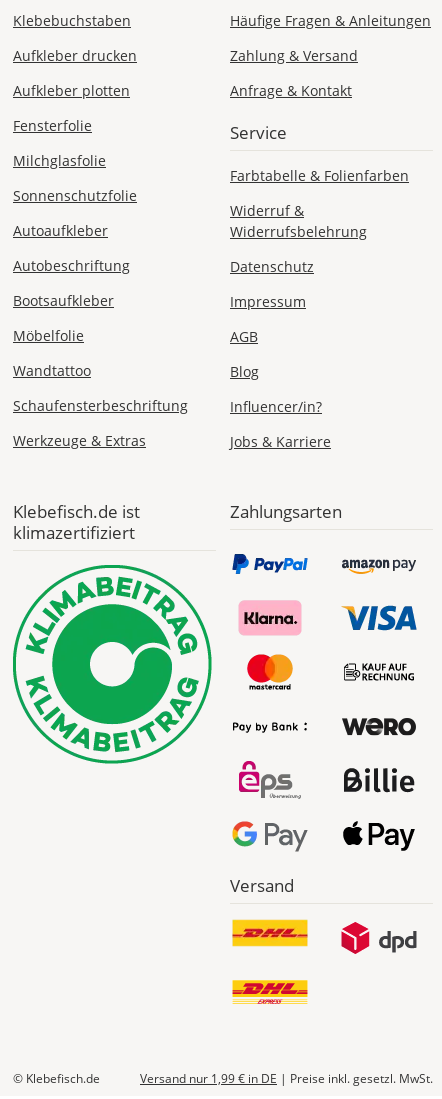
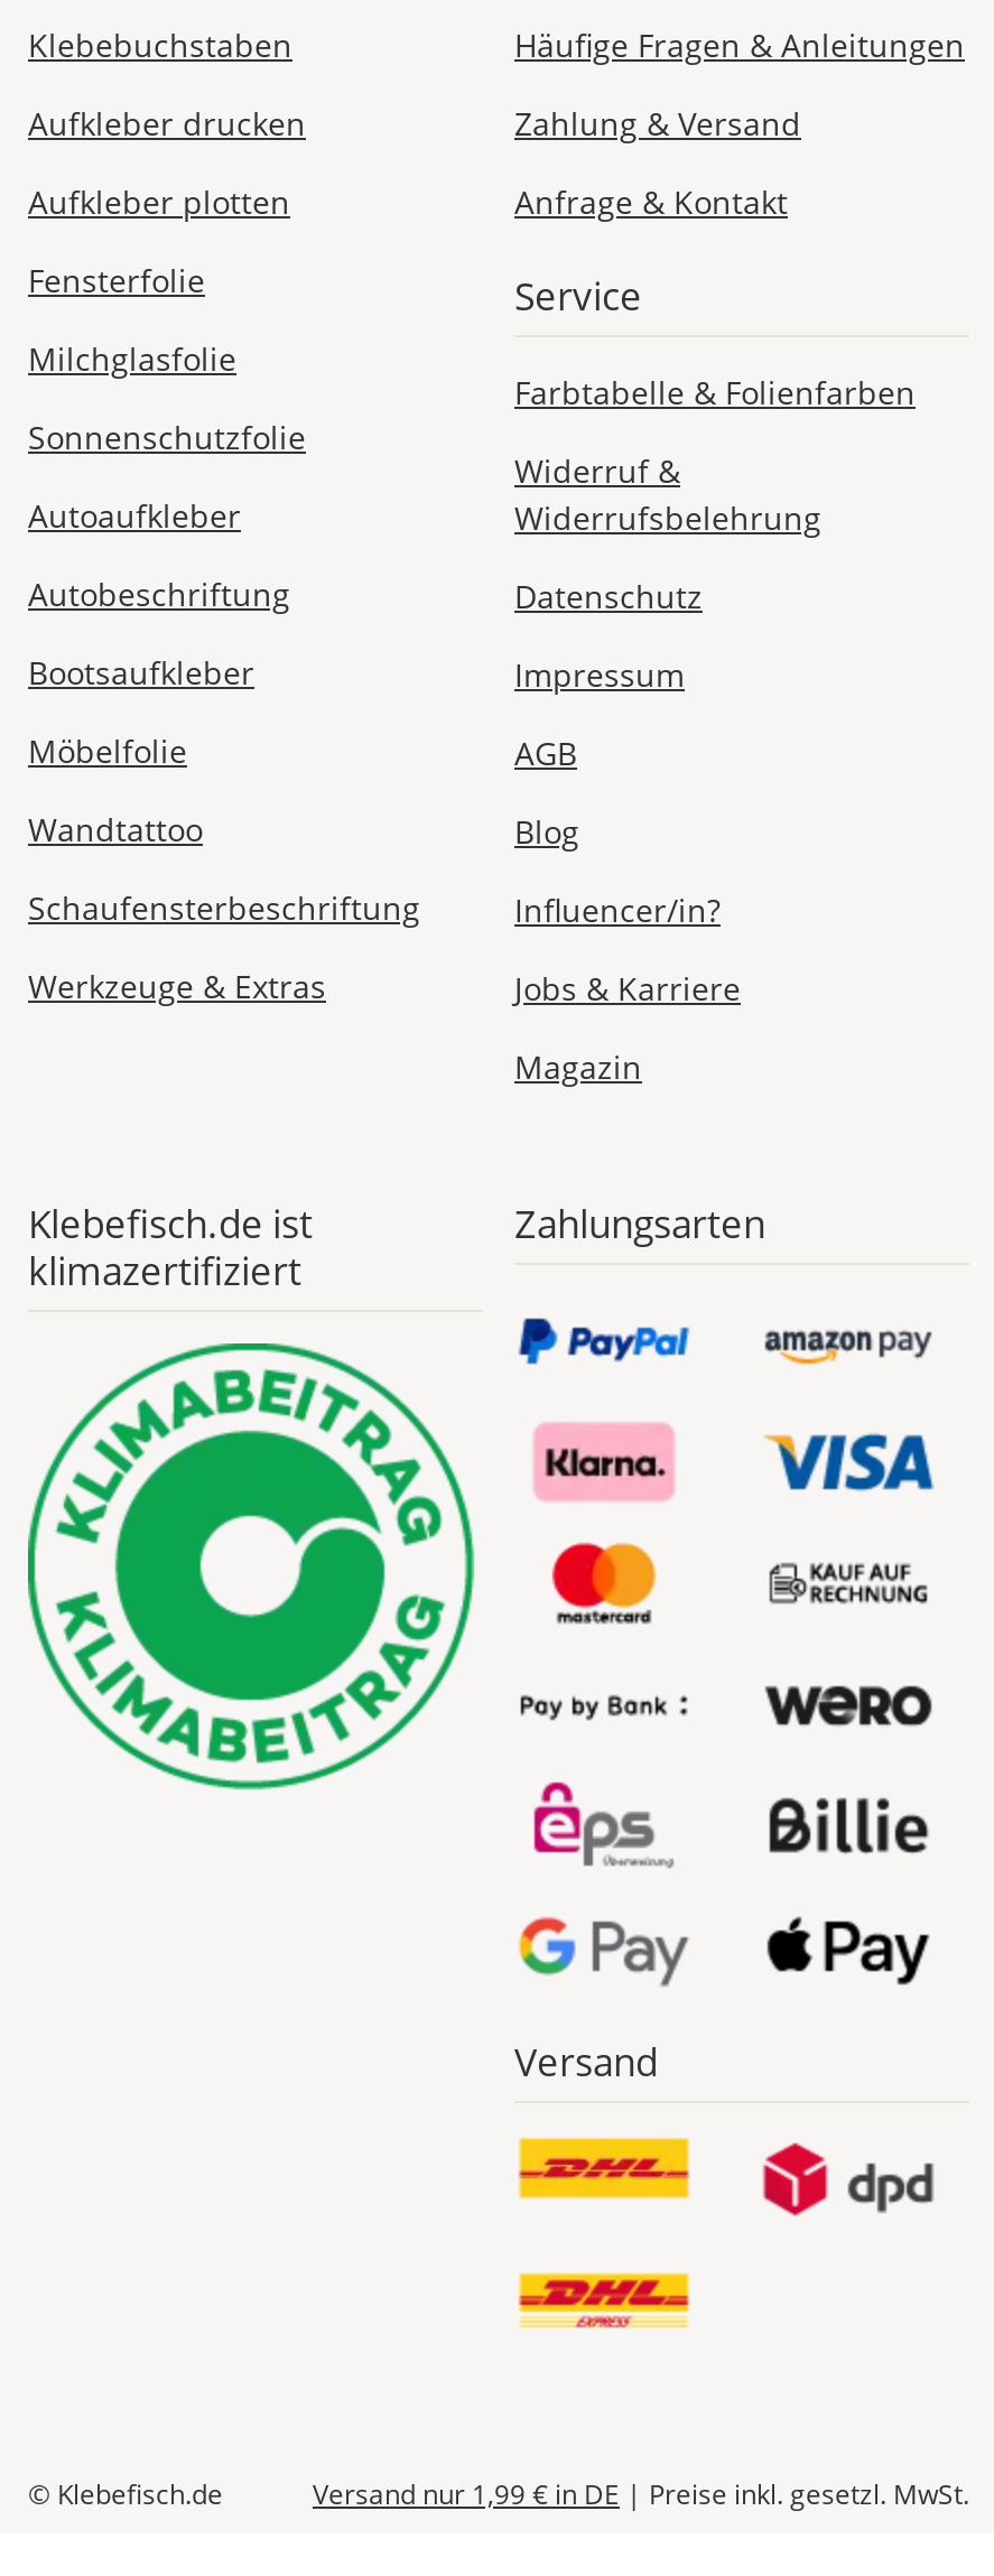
+ Magazin
